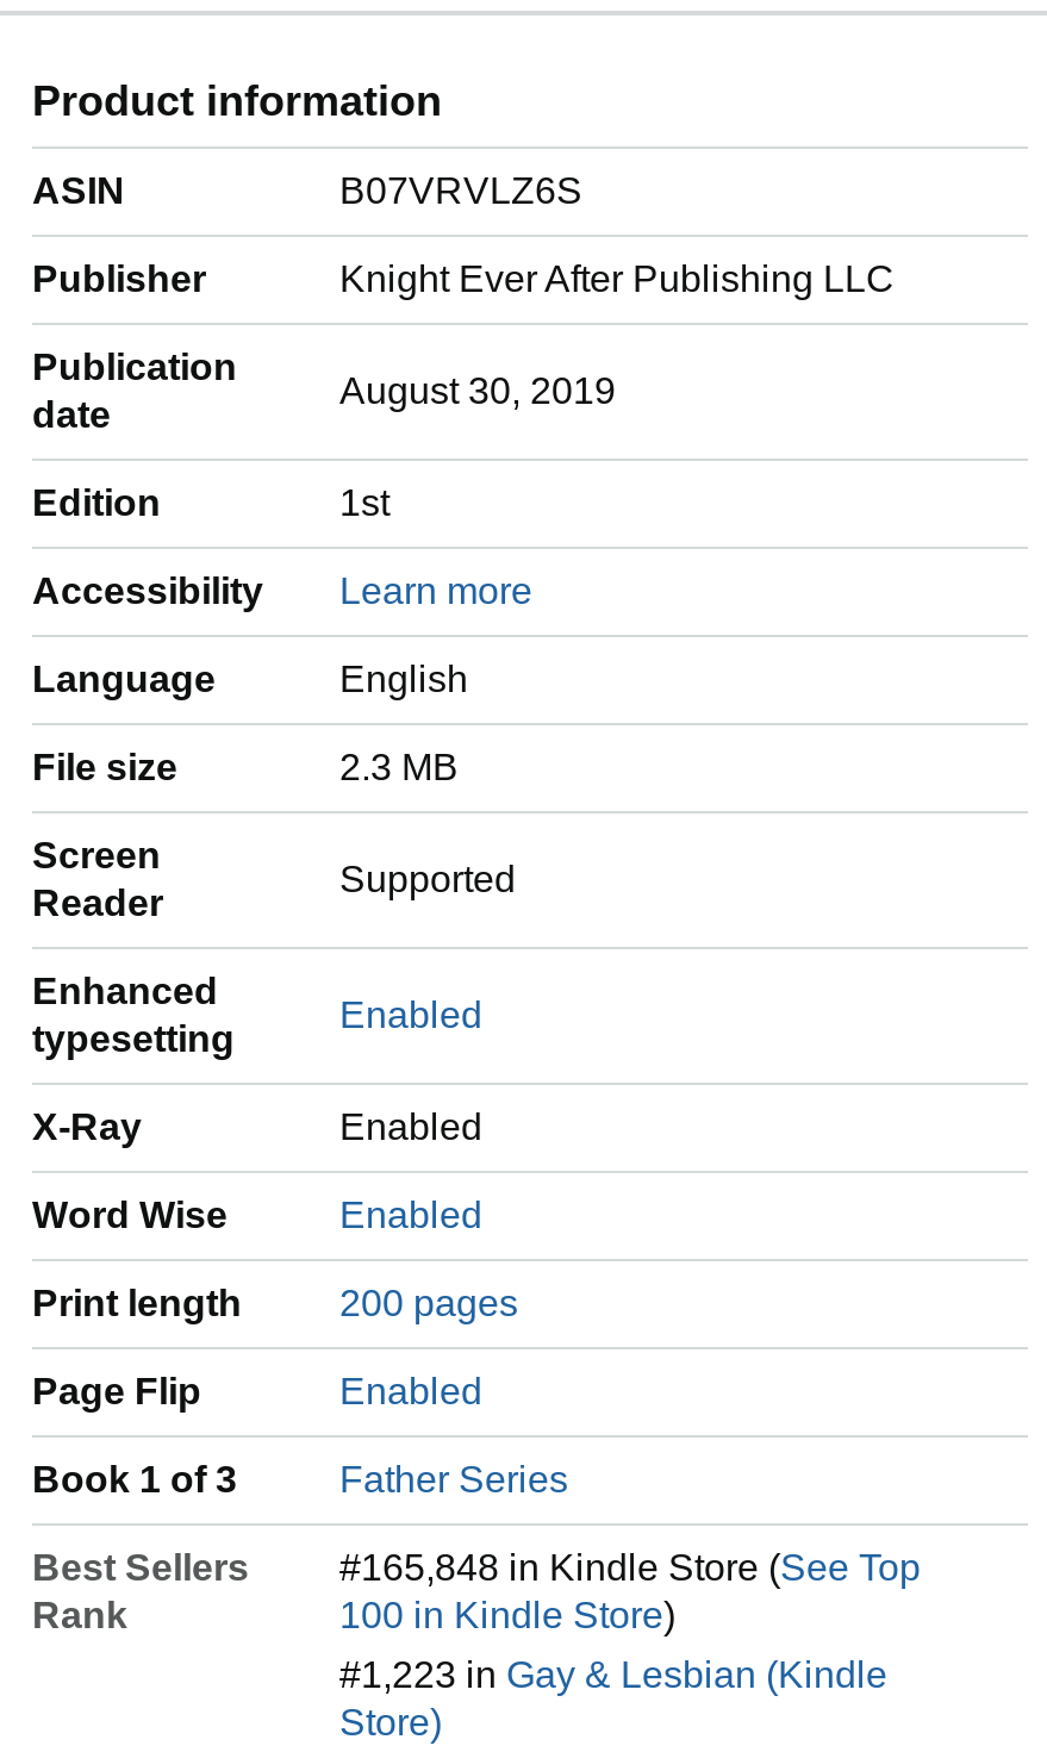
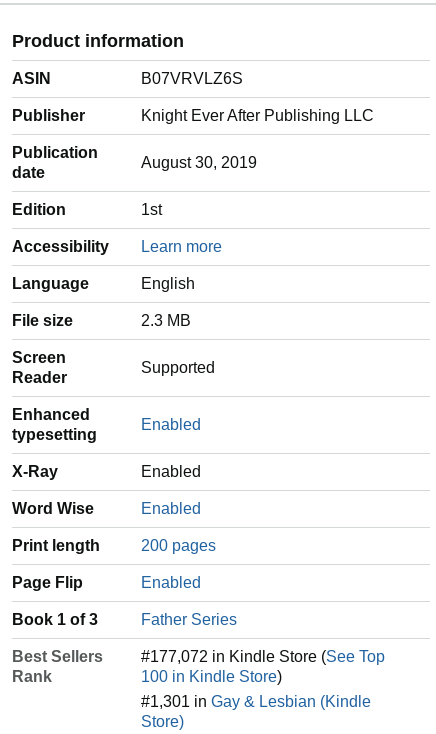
- #165,848 in Kindle Store (See Top
+ #177,072 in Kindle Store (See Top

- #1,223 in Gay & Lesbian (Kindle
+ #1,301 in Gay & Lesbian (Kindle
